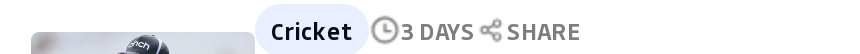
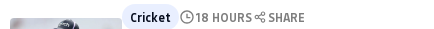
- Cricket 3 DAYS SHARE
+ Cricket 18 HOURS SHARE
